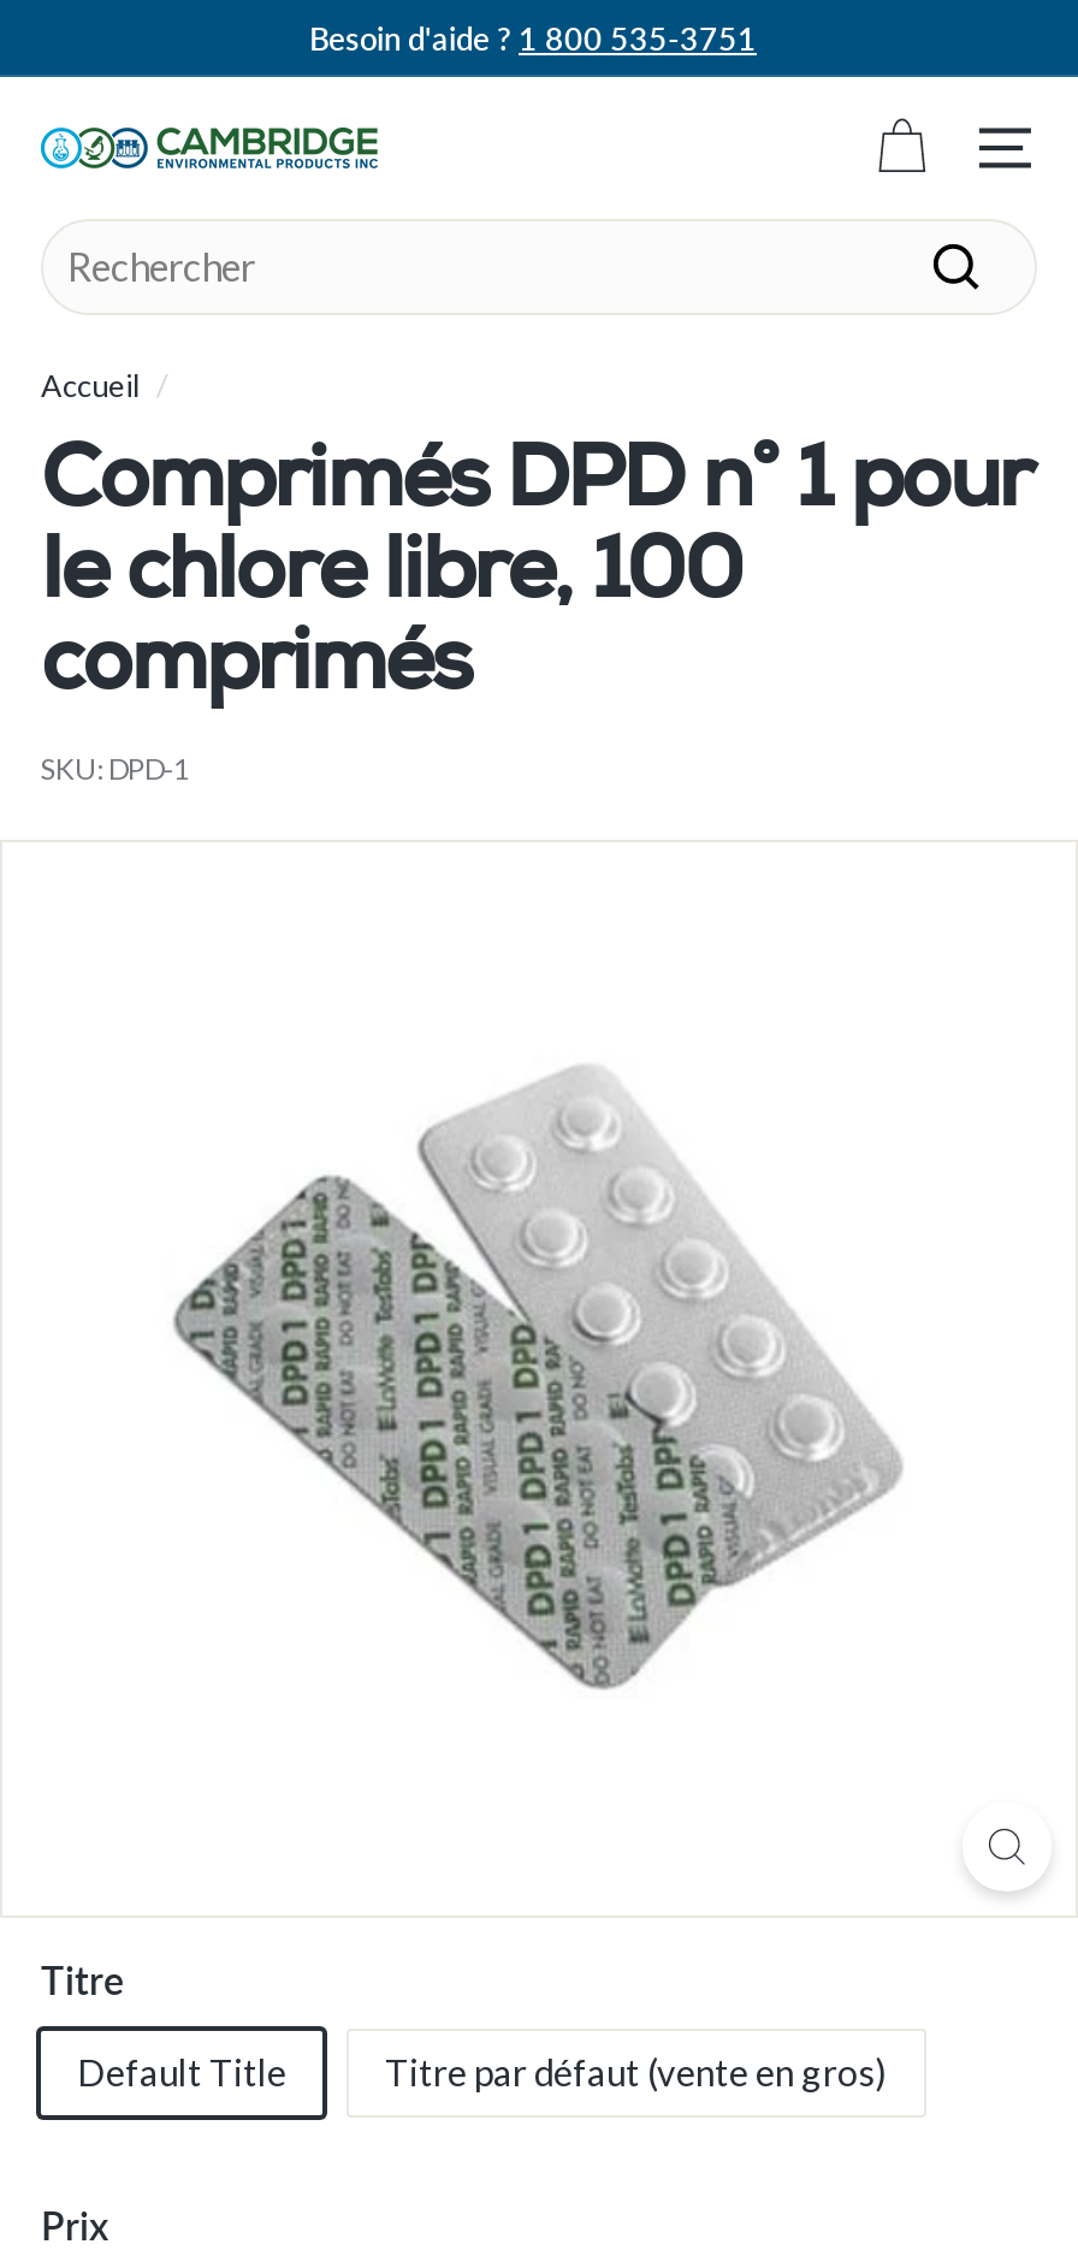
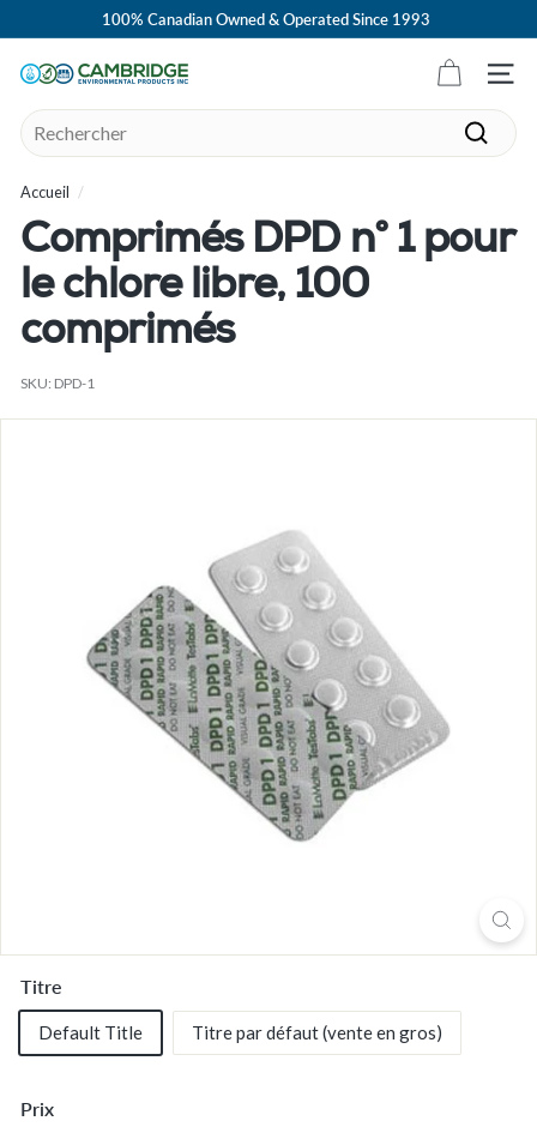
- Besoin d'aide ? 1 800 535-3751
+ 100% Canadian Owned & Operated Since 1993
